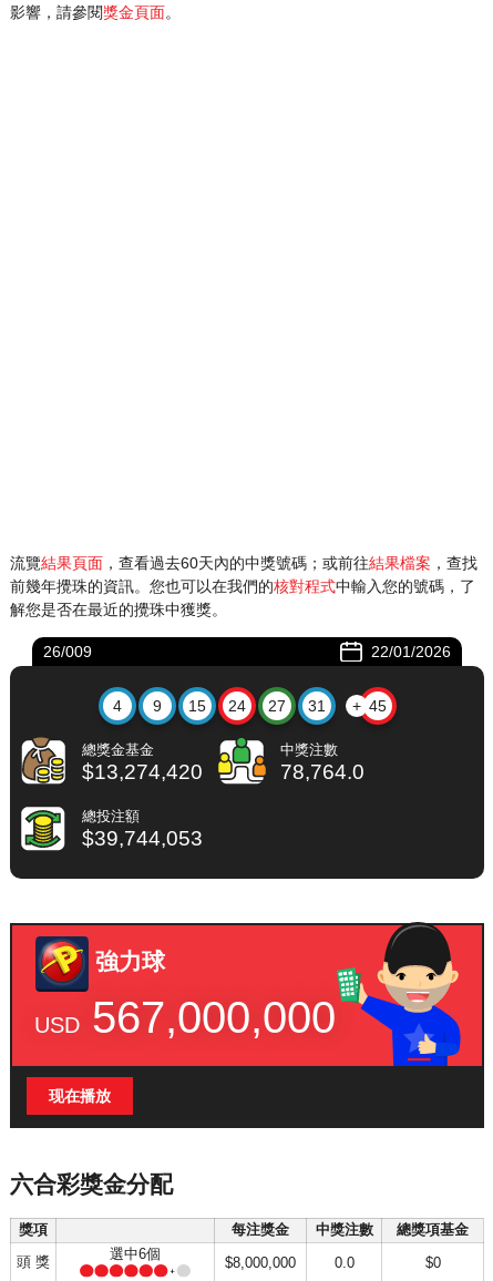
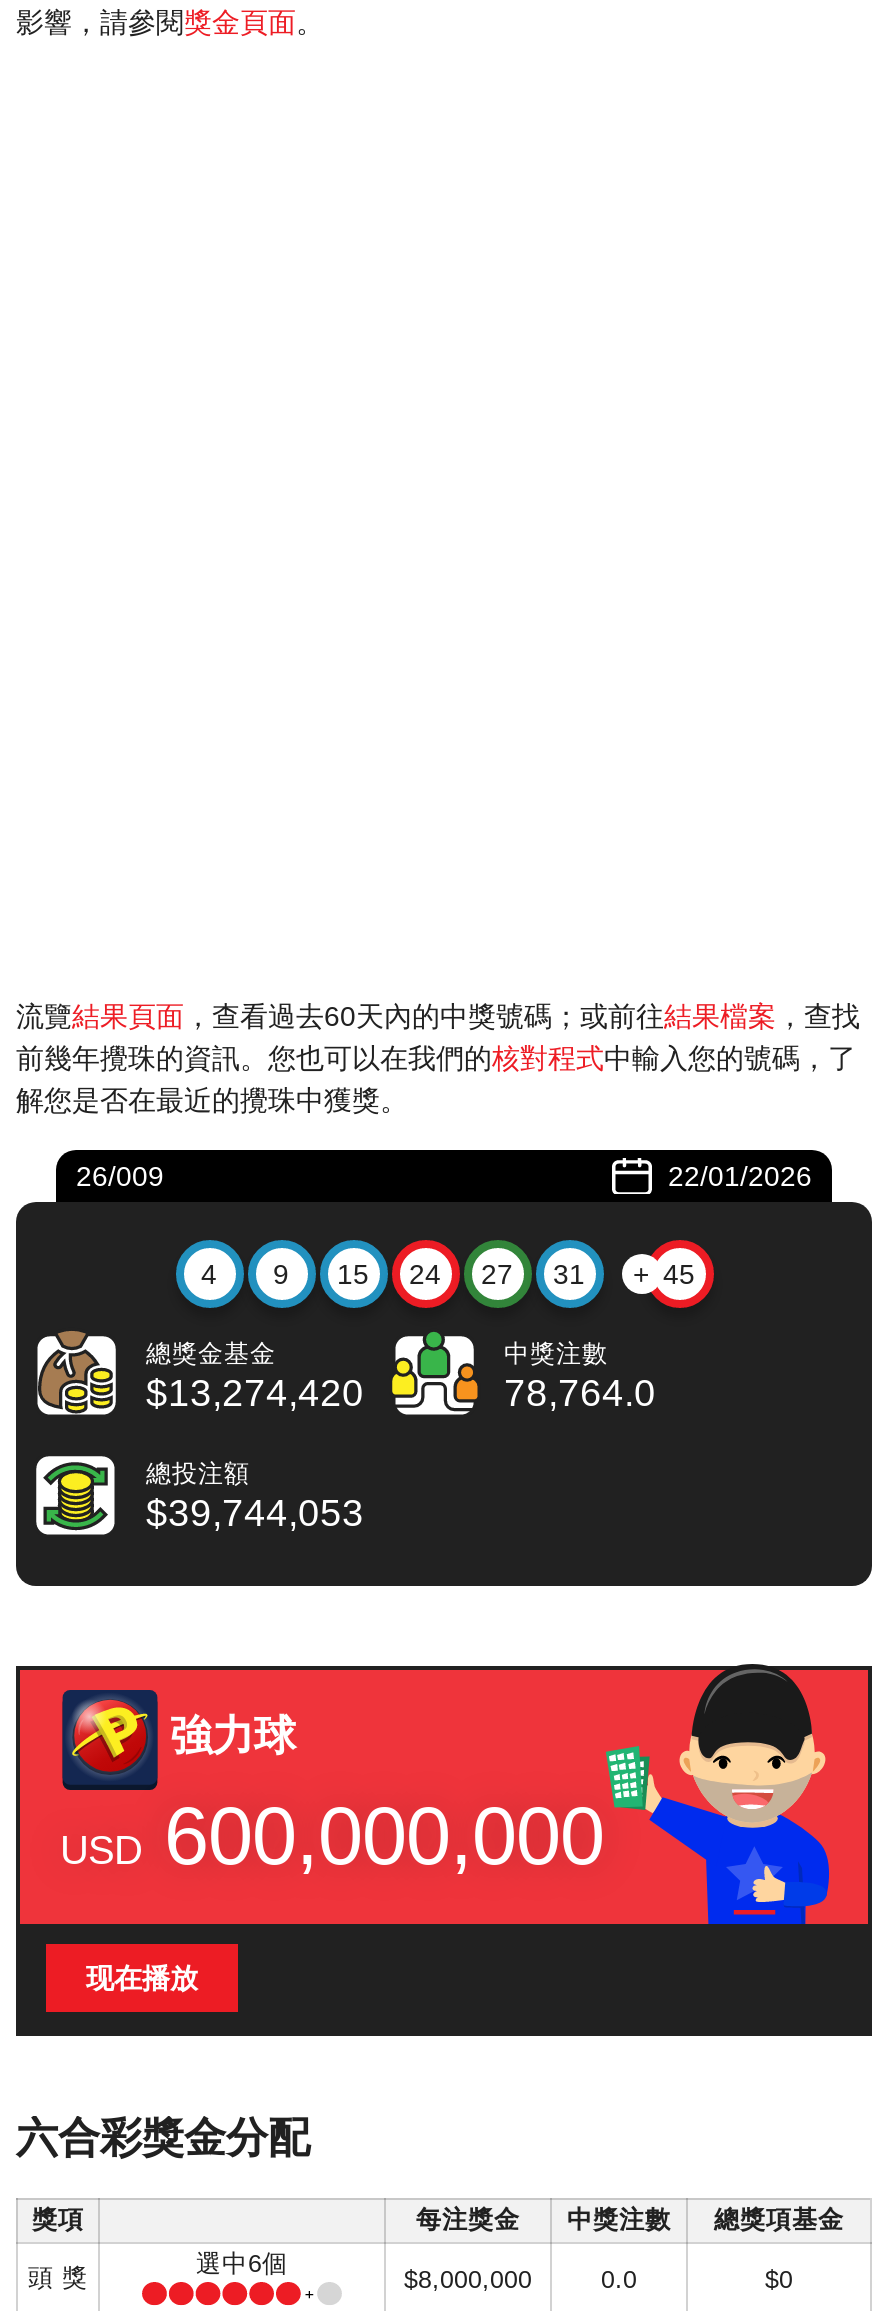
- USD 567,000,000
+ USD 600,000,000
